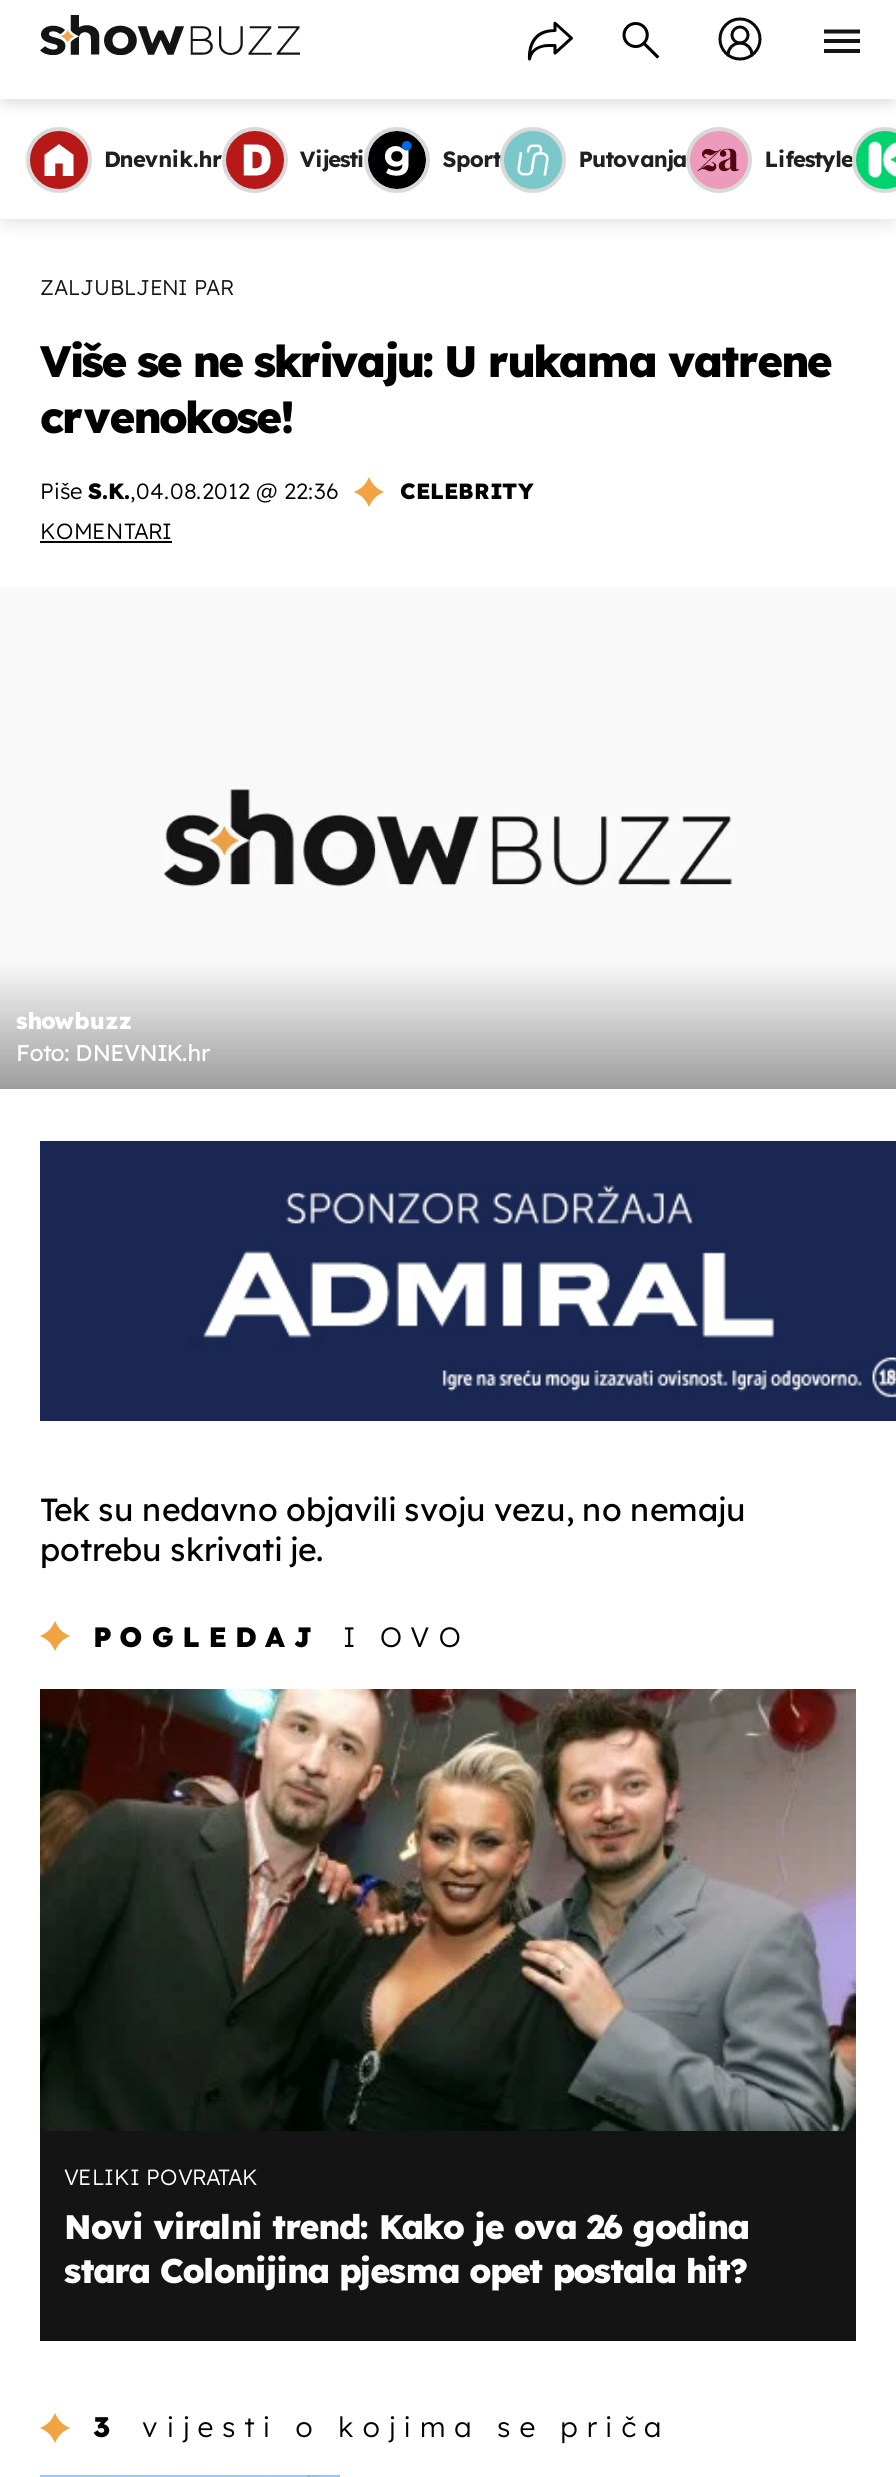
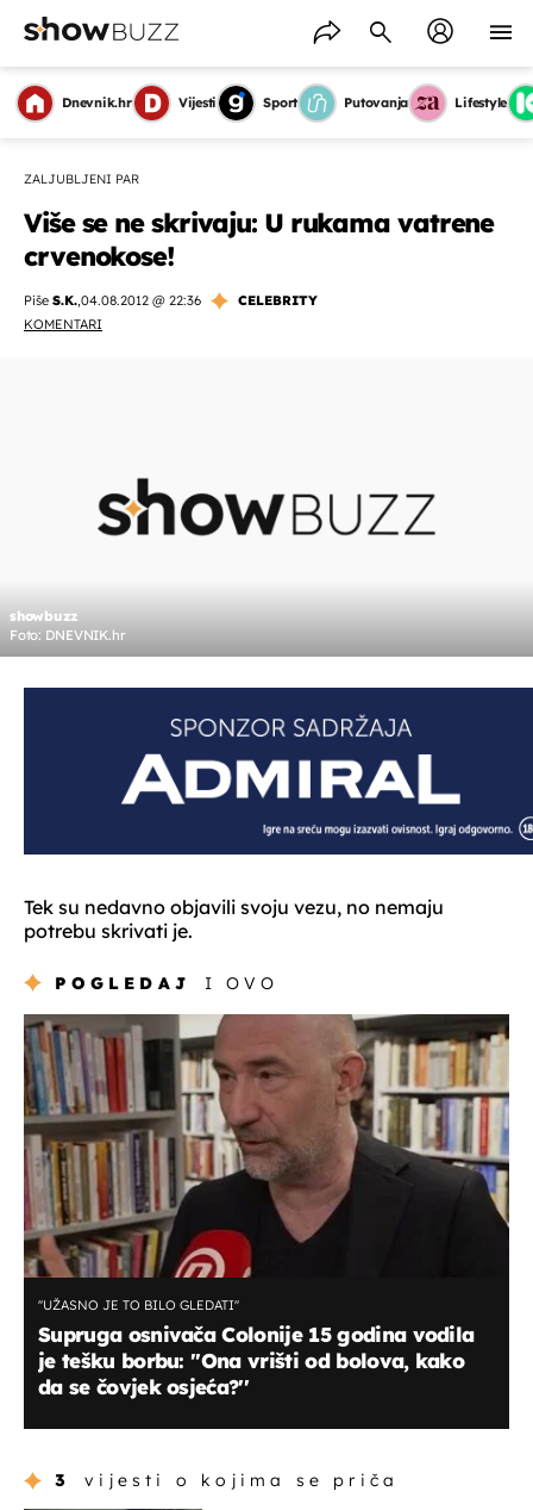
- [image]
- VELIKI POVRATAK
- Novi viralni trend: Kako je ova 26 godina
- stara Colonijina pjesma opet postala hit?
+ [image]
+ ''UŽASNO JE TO BILO GLEDATI''
+ Supruga osnivača Colonije 15 godina vodila
+ je tešku borbu: ''Ona vrišti od bolova, kako
+ da se čovjek osjeća?''
